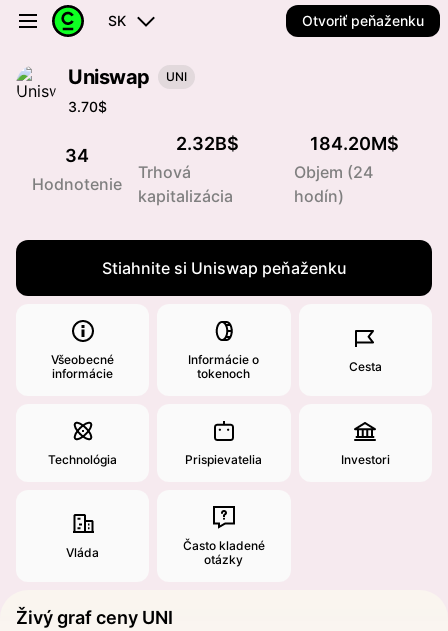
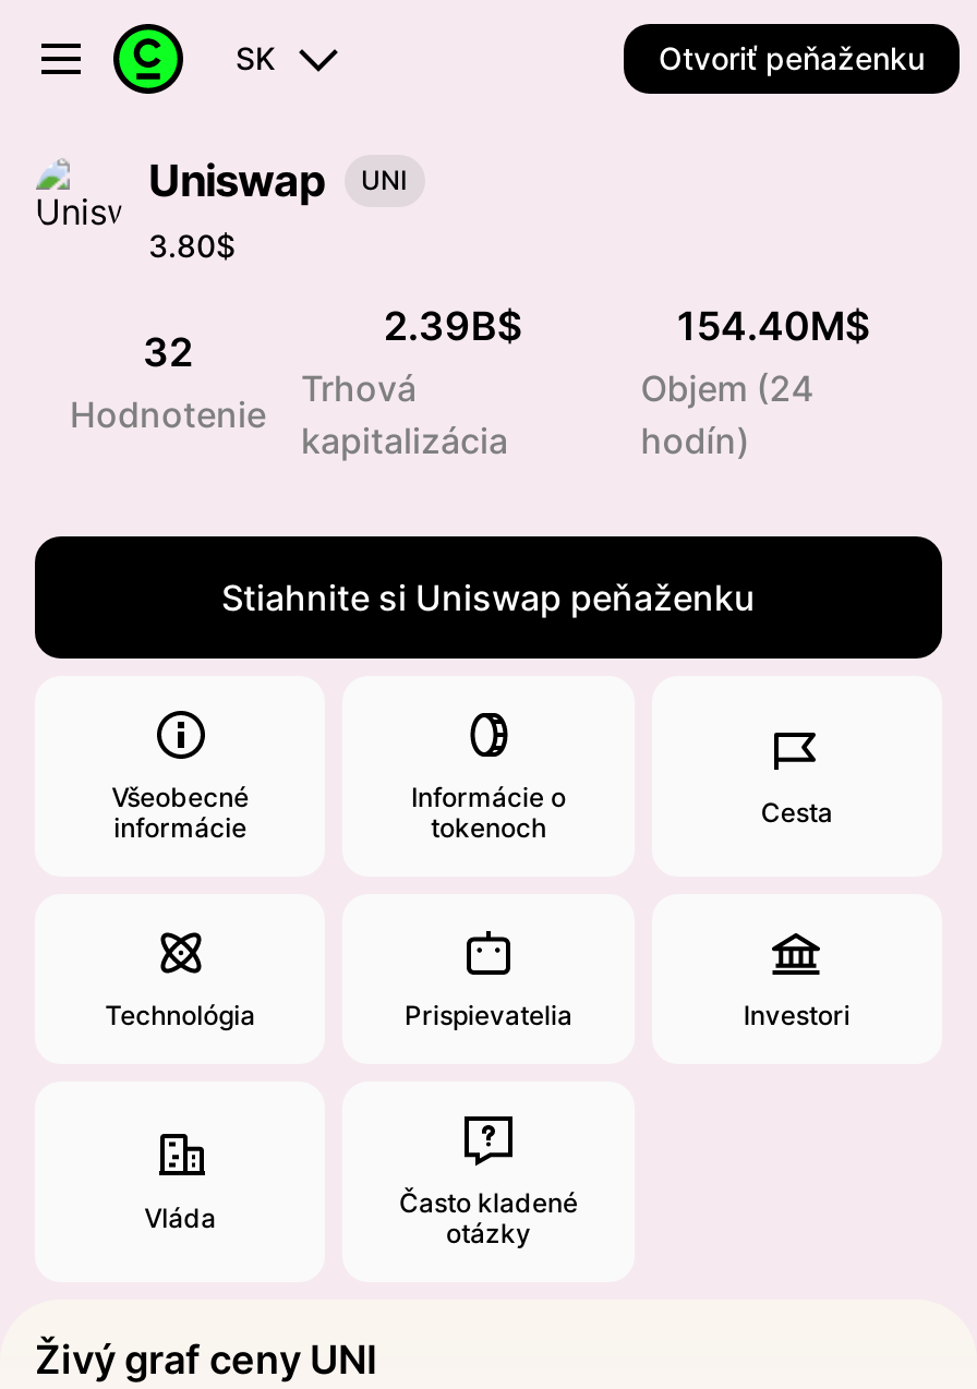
- 3.70$
+ 3.80$

- 2.32B$
+ 2.39B$

- 184.20M$
+ 154.40M$

- 34
+ 32
